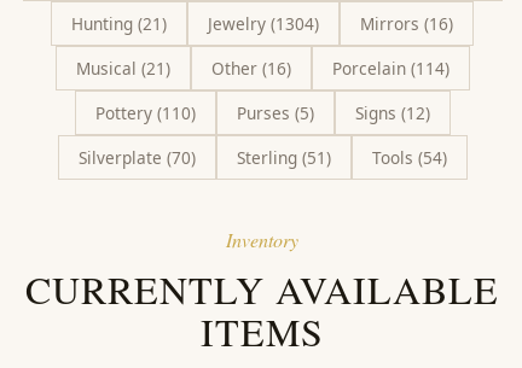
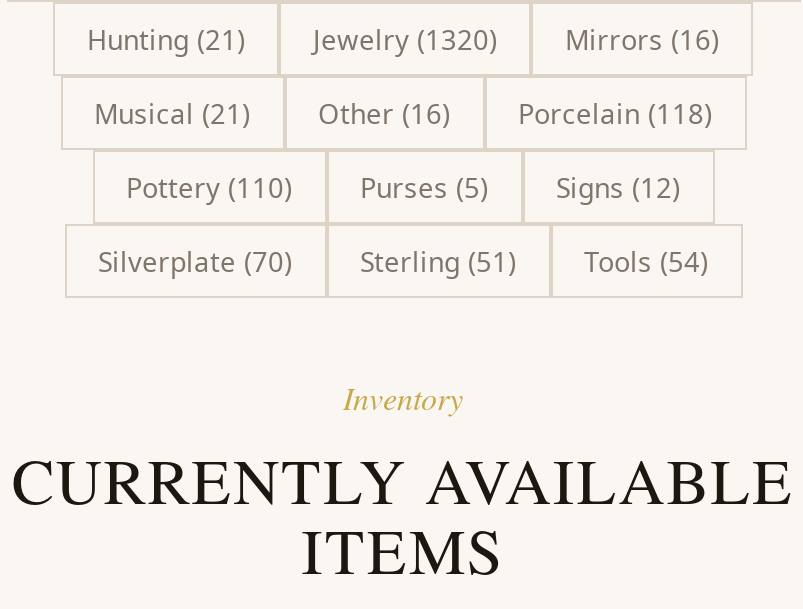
- Hunting (21) Jewelry (1304) Mirrors (16)
+ Hunting (21) Jewelry (1320) Mirrors (16)

- Musical (21) Other (16) Porcelain (114)
+ Musical (21) Other (16) Porcelain (118)
